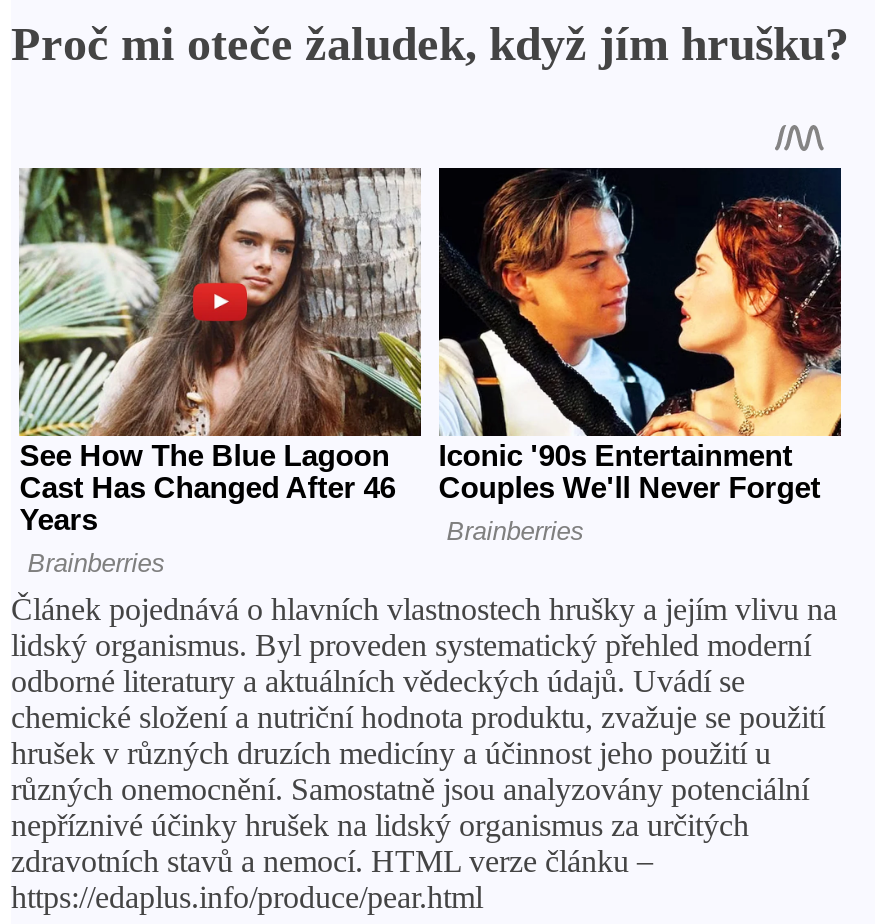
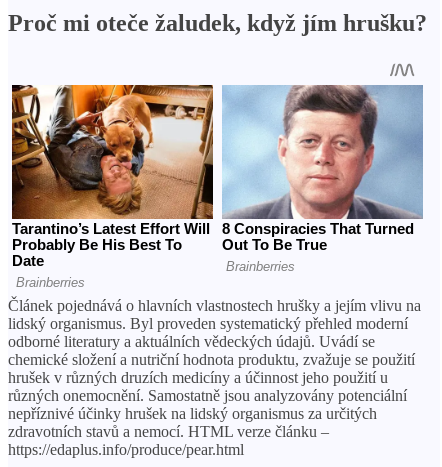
- [image]
+ [image]

- [image]
+ [image]
